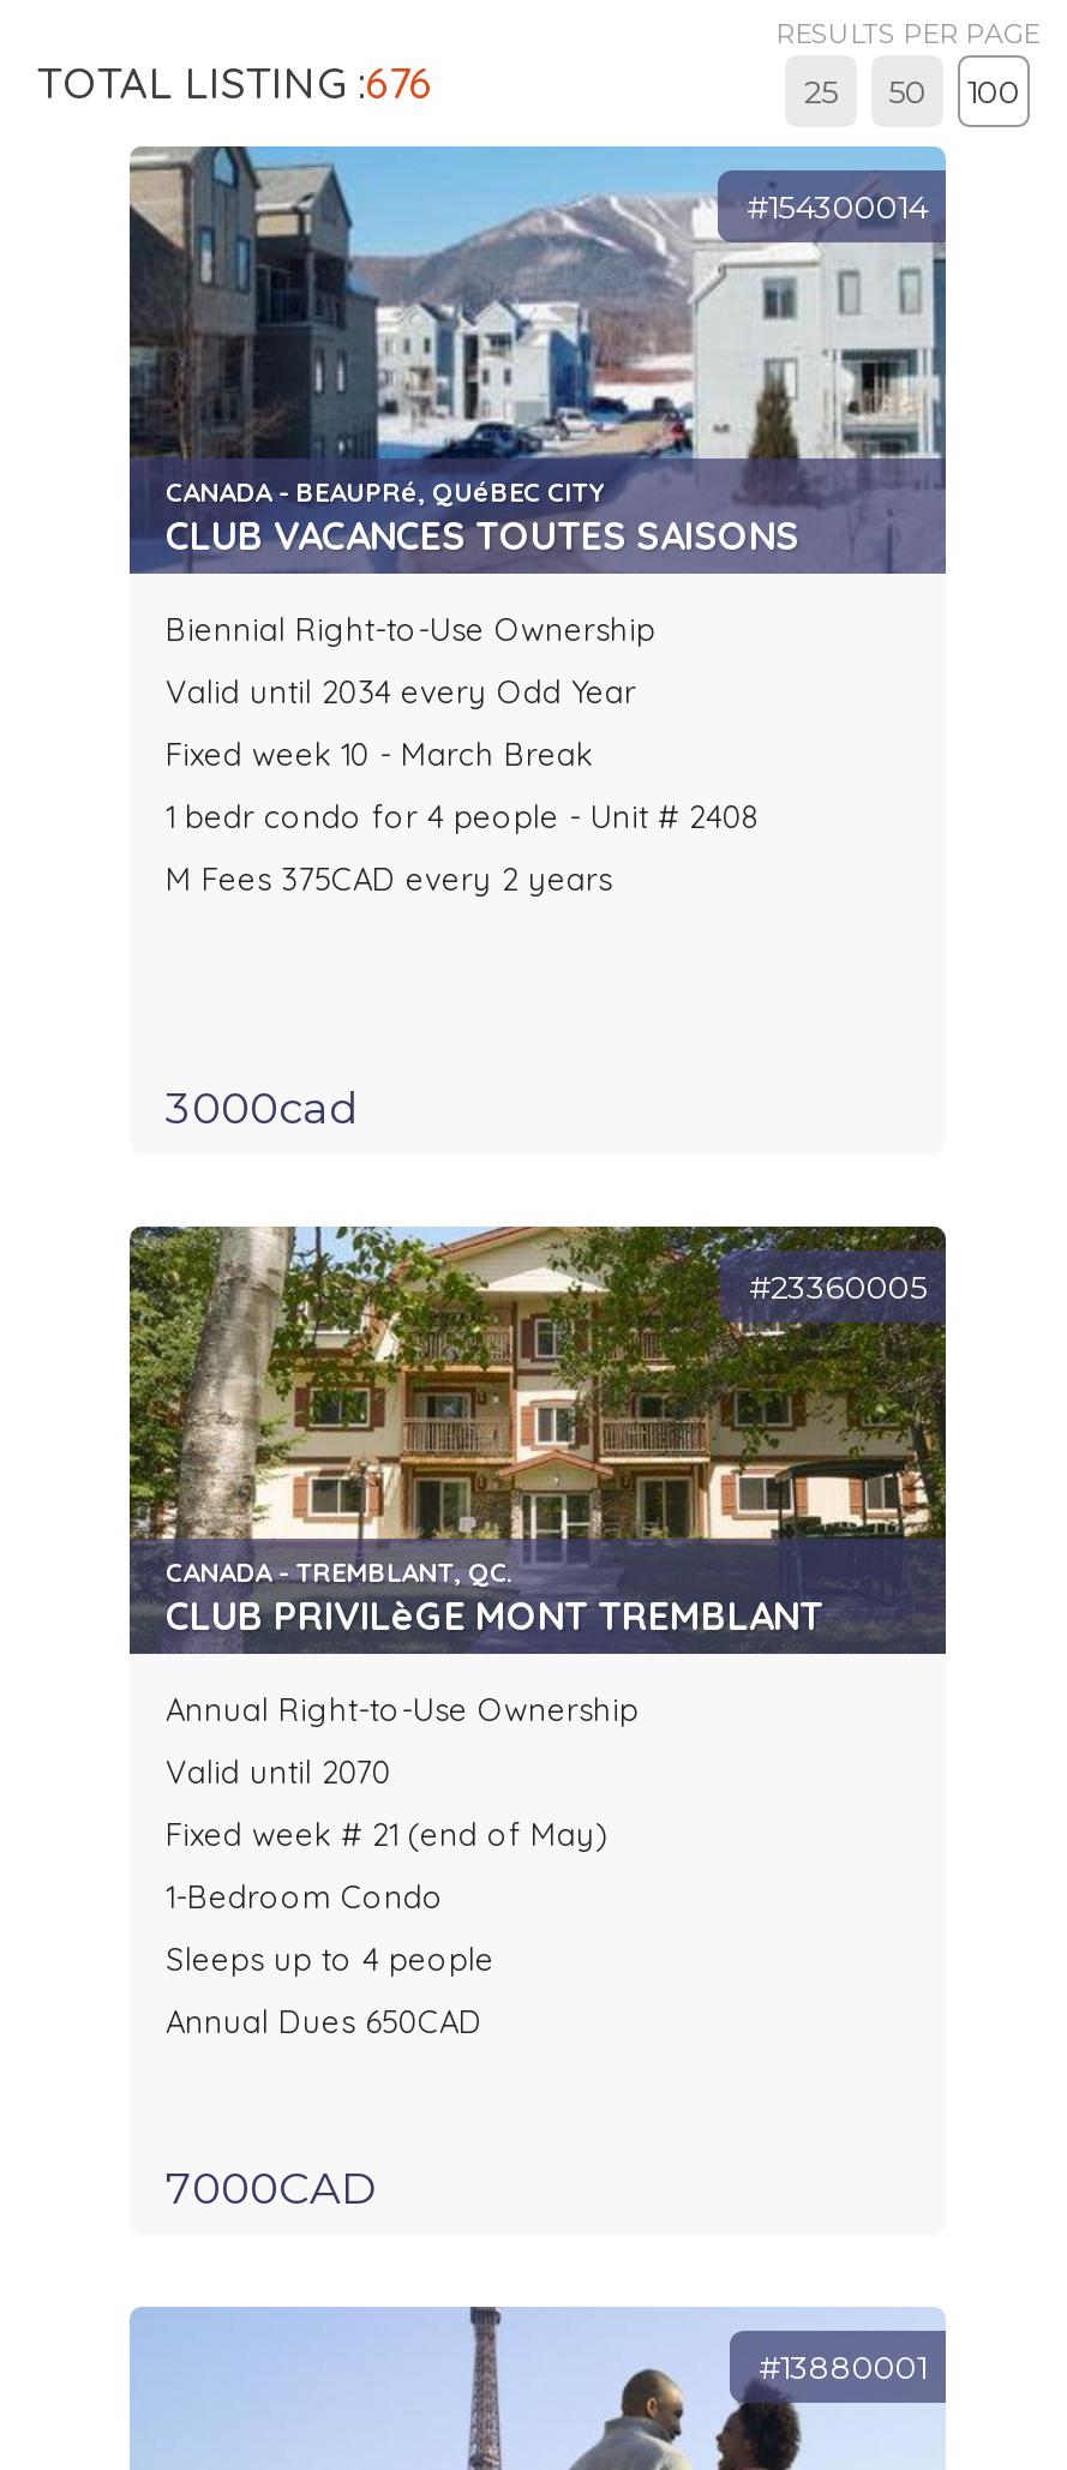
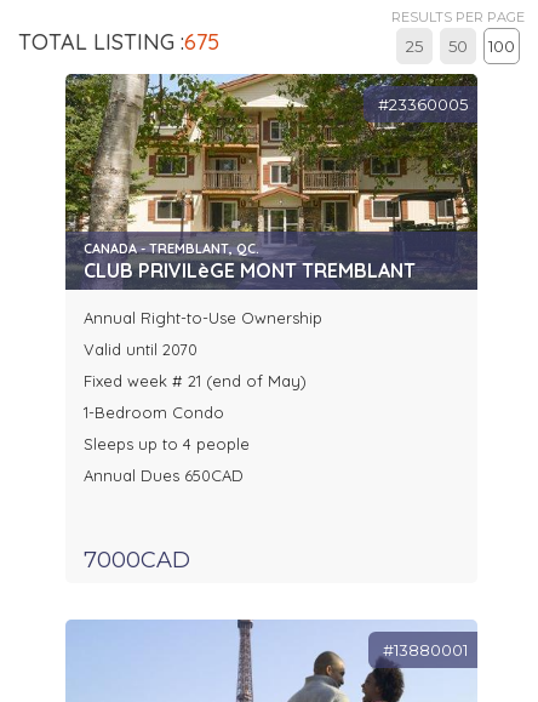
- TOTAL LISTING : 676
+ TOTAL LISTING : 675

- [image]
- #154300014

- CANADA - BEAUPRé, QUéBEC CITY
- CLUB VACANCES TOUTES SAISONS
- Biennial Right-to-Use Ownership
- Valid until 2034 every Odd Year
- Fixed week 10 - March Break
- 1 bedr condo for 4 people - Unit # 2408
- M Fees 375CAD every 2 years

- 3000cad
